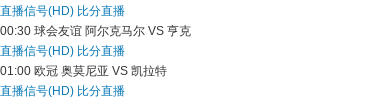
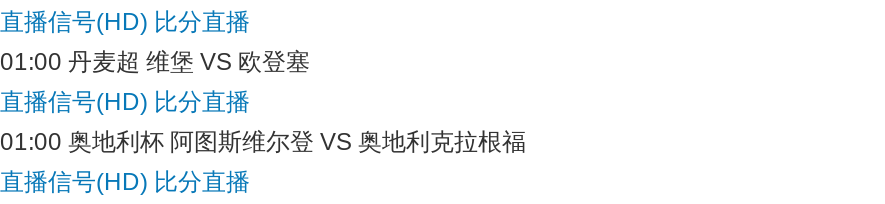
- 00:30 球会友谊阿尔克马尔 VS 亨克
+ 01:00 丹麦超维堡 VS 欧登塞

- 01:00 欧冠奥莫尼亚 VS 凯拉特
+ 01:00 奥地利杯阿图斯维尔登 VS 奥地利克拉根福
